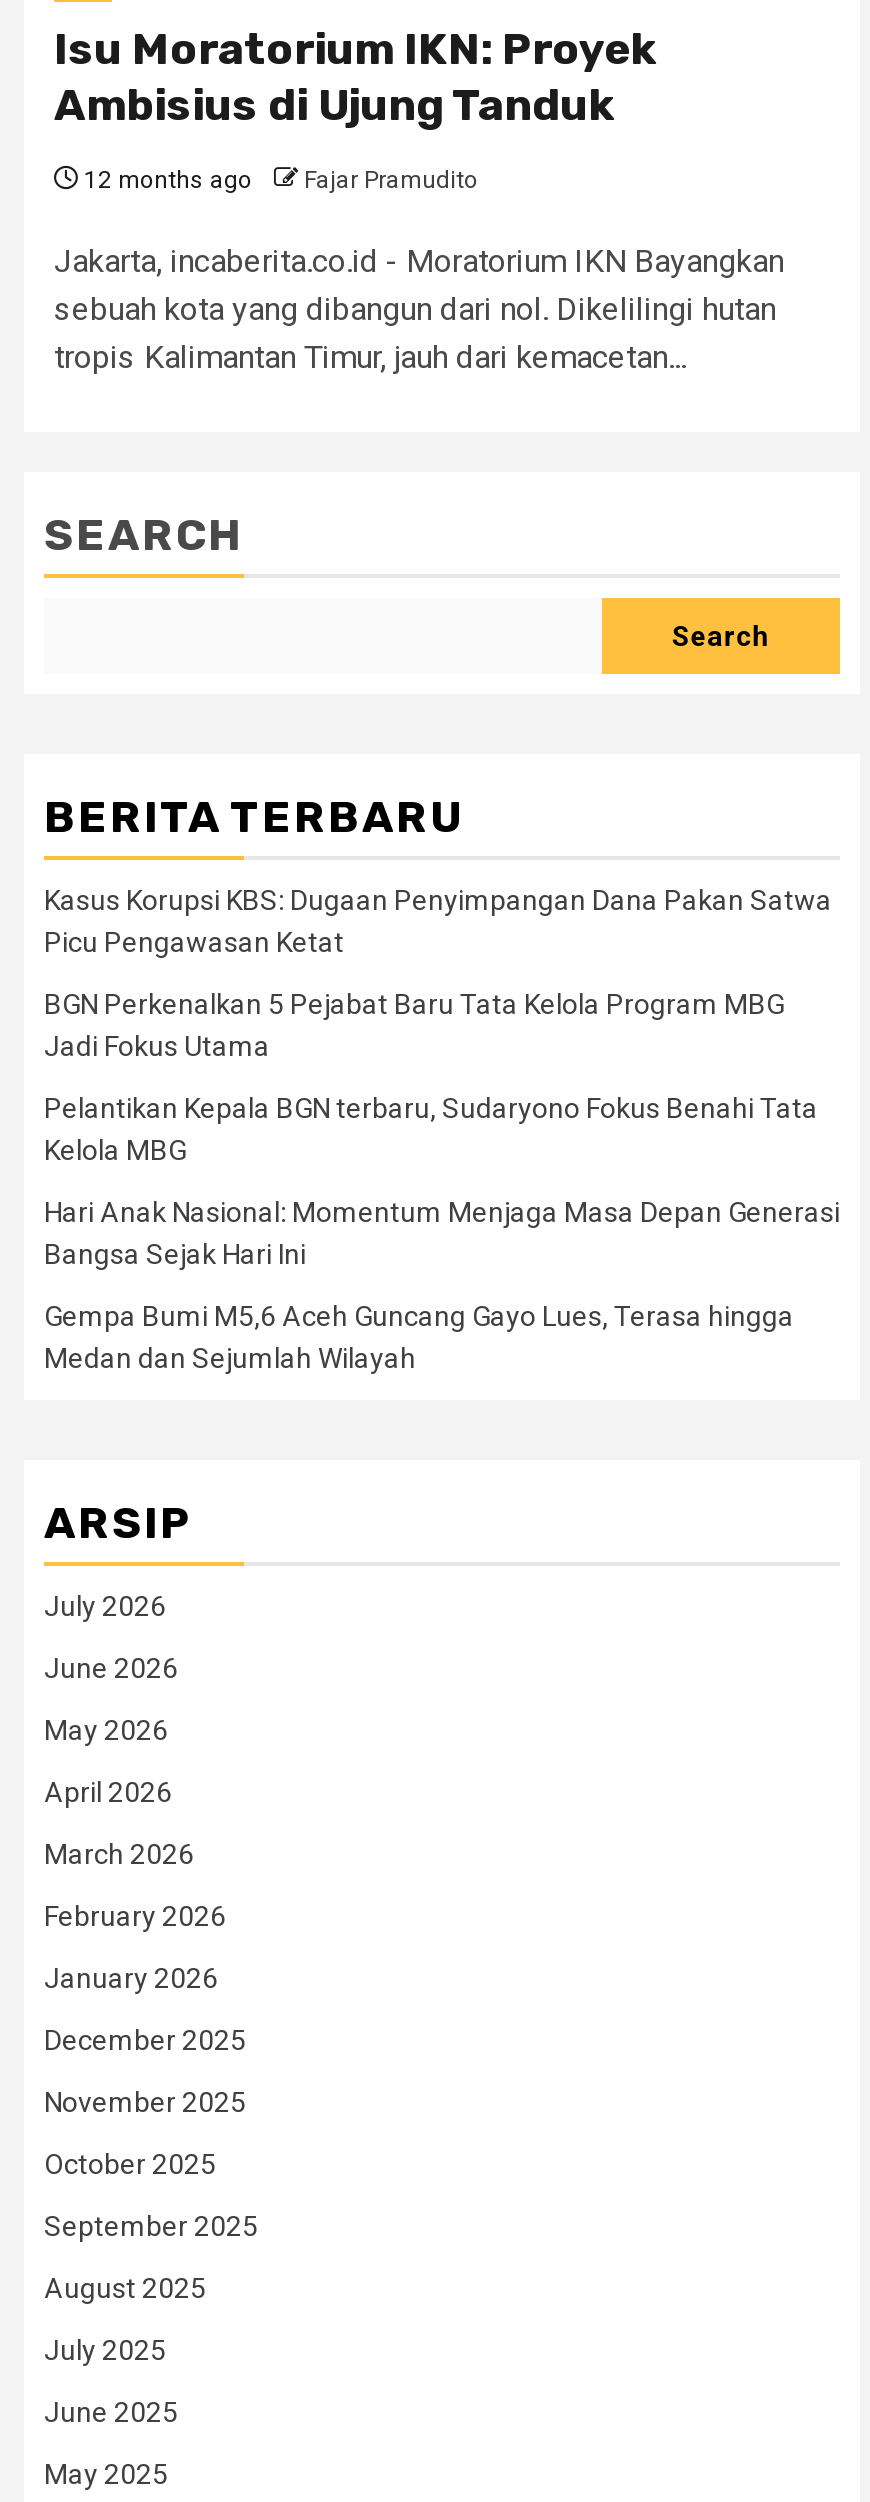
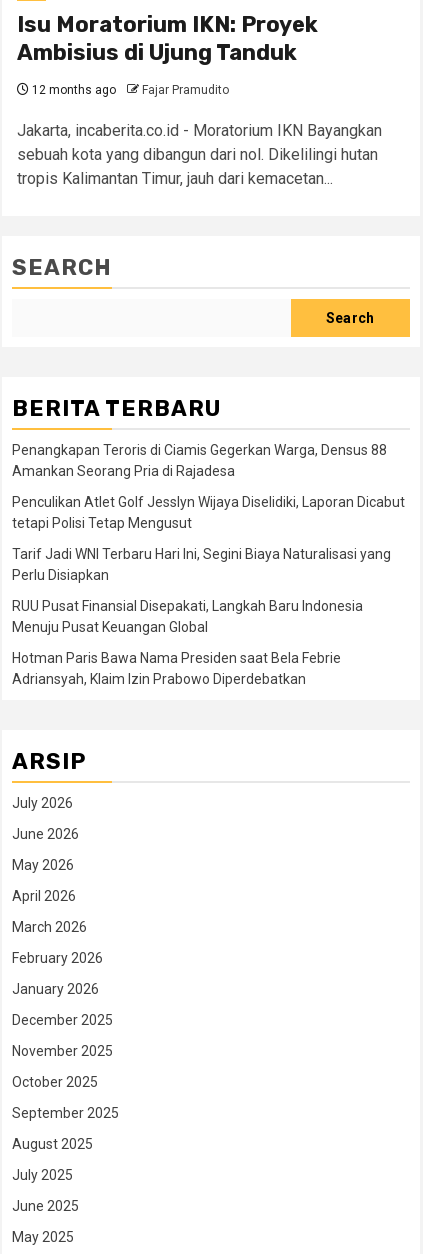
- Kasus Korupsi KBS: Dugaan Penyimpangan Dana Pakan Satwa
- Picu Pengawasan Ketat
+ Penangkapan Teroris di Ciamis Gegerkan Warga, Densus 88
+ Amankan Seorang Pria di Rajadesa

- BGN Perkenalkan 5 Pejabat Baru Tata Kelola Program MBG
- Jadi Fokus Utama
+ Penculikan Atlet Golf Jesslyn Wijaya Diselidiki, Laporan Dicabut
+ tetapi Polisi Tetap Mengusut

- Pelantikan Kepala BGN terbaru, Sudaryono Fokus Benahi Tata
- Kelola MBG
+ Tarif Jadi WNI Terbaru Hari Ini, Segini Biaya Naturalisasi yang
+ Perlu Disiapkan

- Hari Anak Nasional: Momentum Menjaga Masa Depan Generasi
- Bangsa Sejak Hari Ini
+ RUU Pusat Finansial Disepakati, Langkah Baru Indonesia
+ Menuju Pusat Keuangan Global

- Gempa Bumi M5,6 Aceh Guncang Gayo Lues, Terasa hingga
- Medan dan Sejumlah Wilayah
+ Hotman Paris Bawa Nama Presiden saat Bela Febrie
+ Adriansyah, Klaim Izin Prabowo Diperdebatkan
